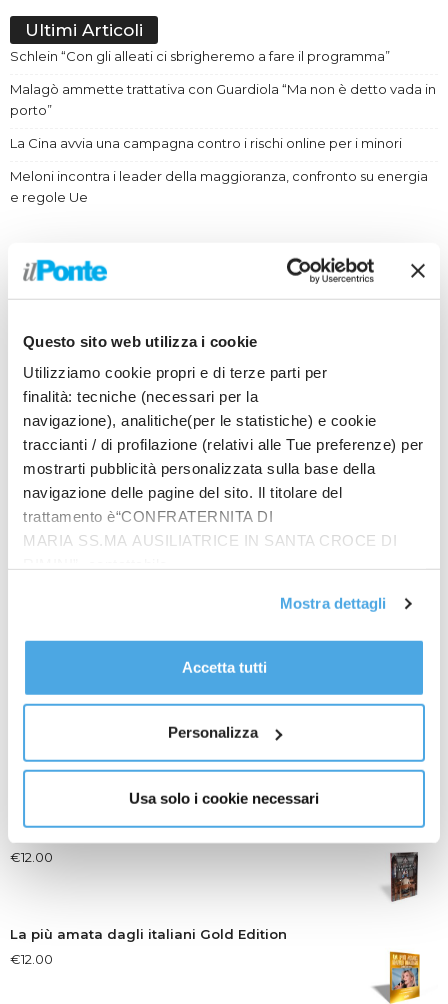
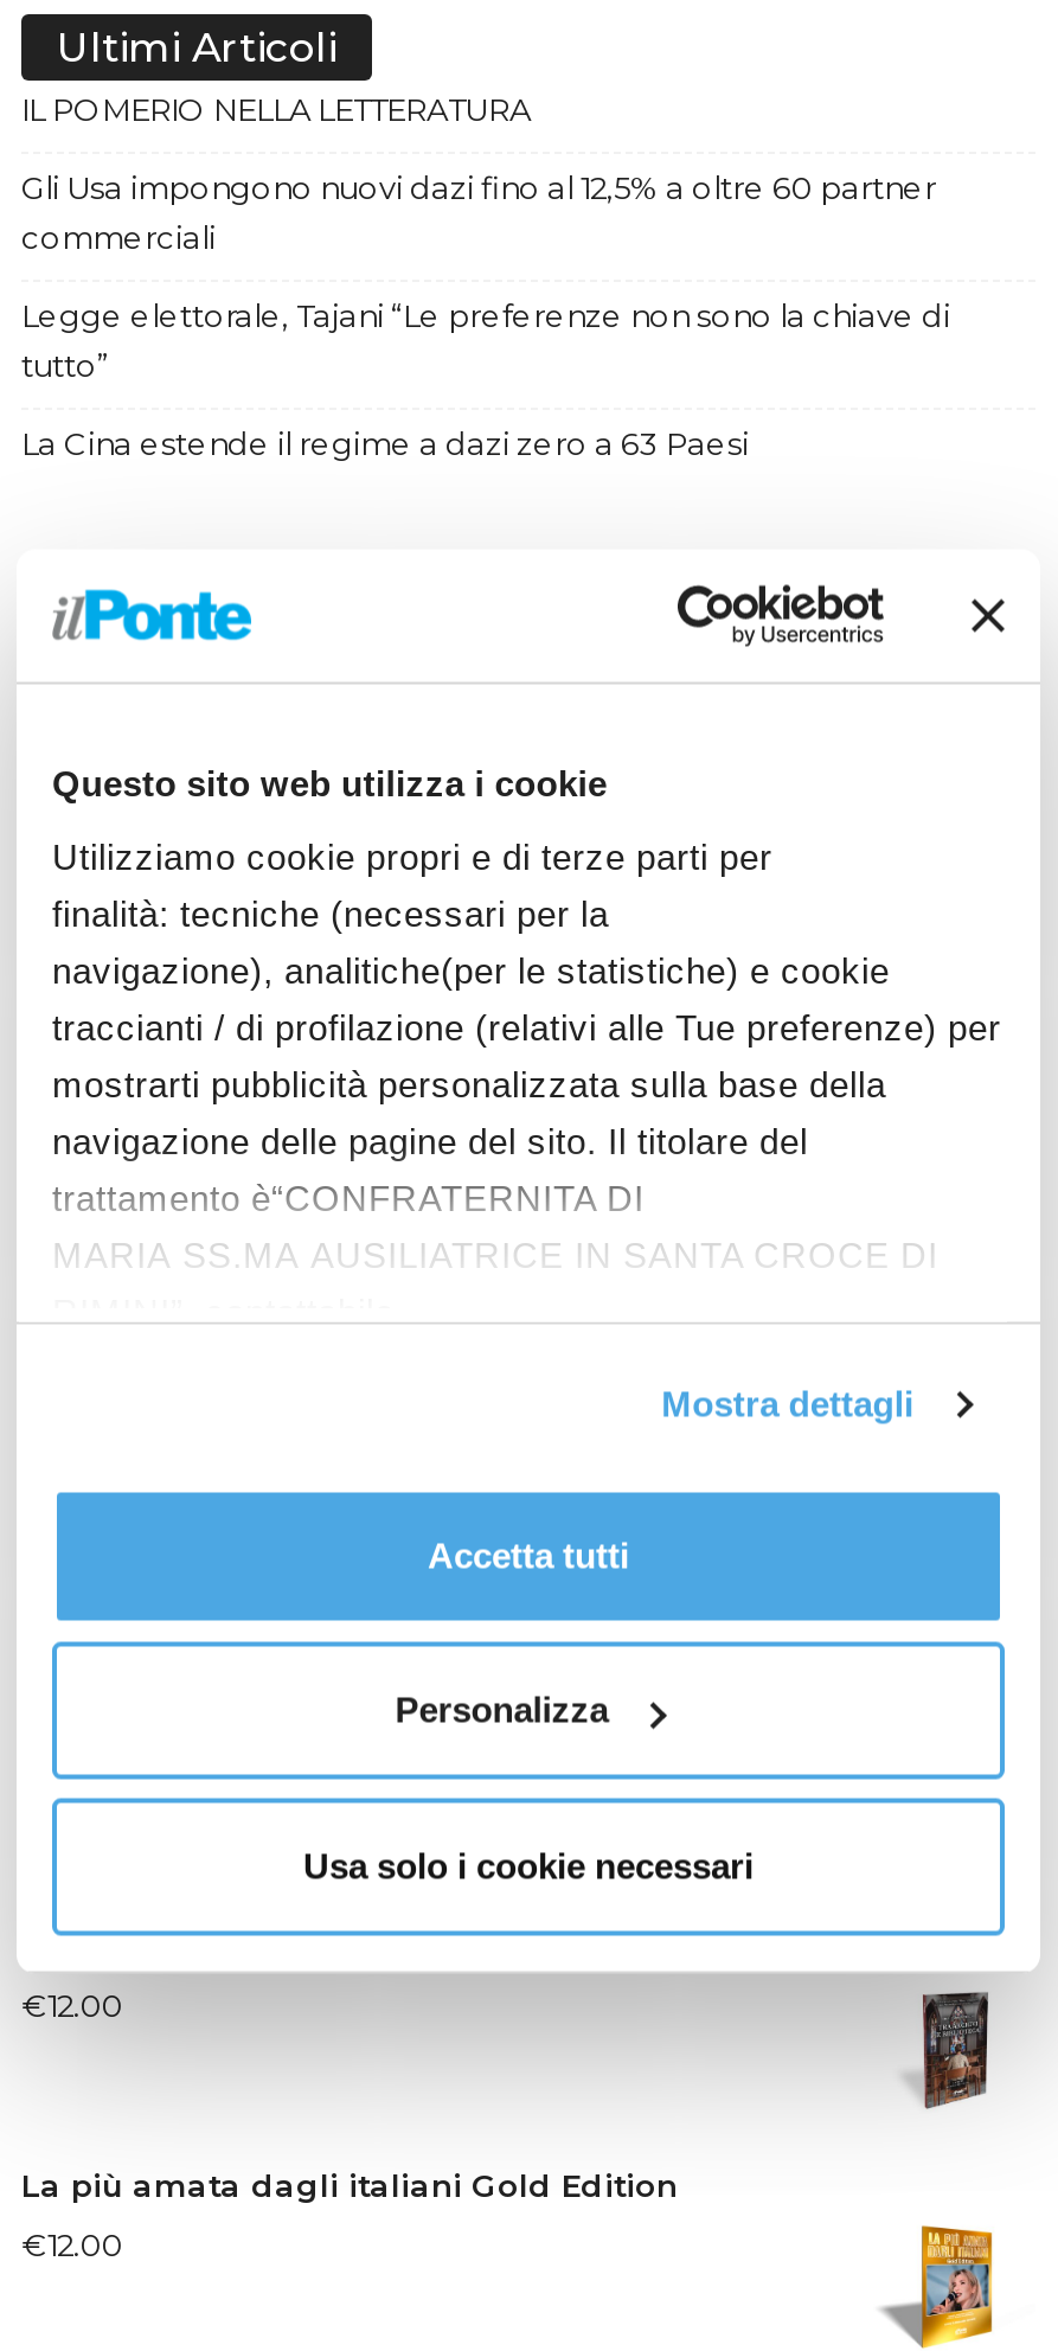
- Schlein “Con gli alleati ci sbrigheremo a fare il programma”
+ IL POMERIO NELLA LETTERATURA

- Malagò ammette trattativa con Guardiola “Ma non è detto vada in
- porto”
+ Gli Usa impongono nuovi dazi fino al 12,5% a oltre 60 partner
+ commerciali

- La Cina avvia una campagna contro i rischi online per i minori
+ Legge elettorale, Tajani “Le preferenze non sono la chiave di
+ tutto”

- Meloni incontra i leader della maggioranza, confronto su energia
- e regole Ue
+ La Cina estende il regime a dazi zero a 63 Paesi
